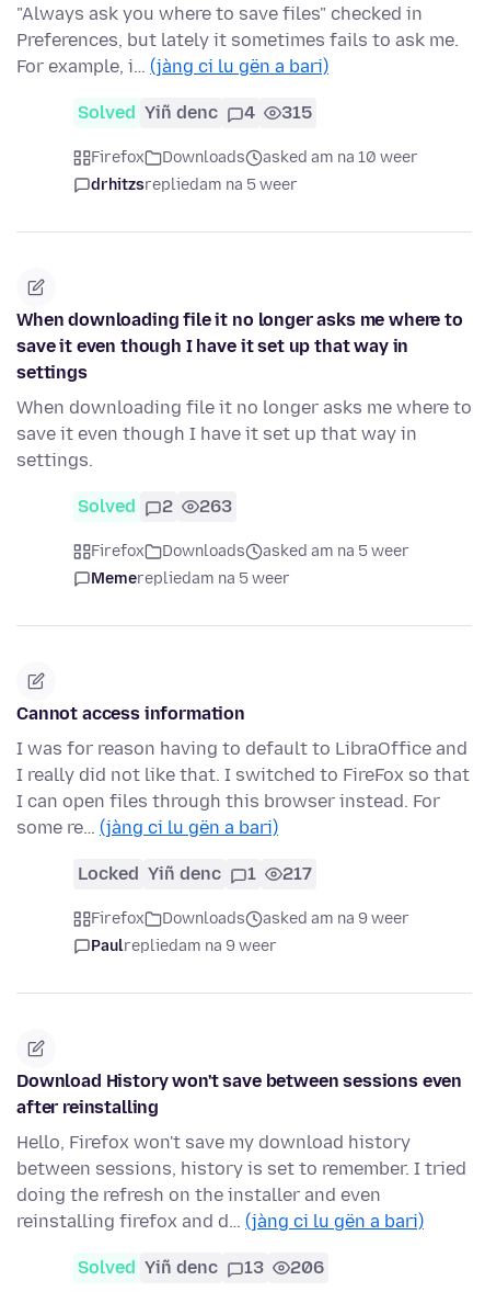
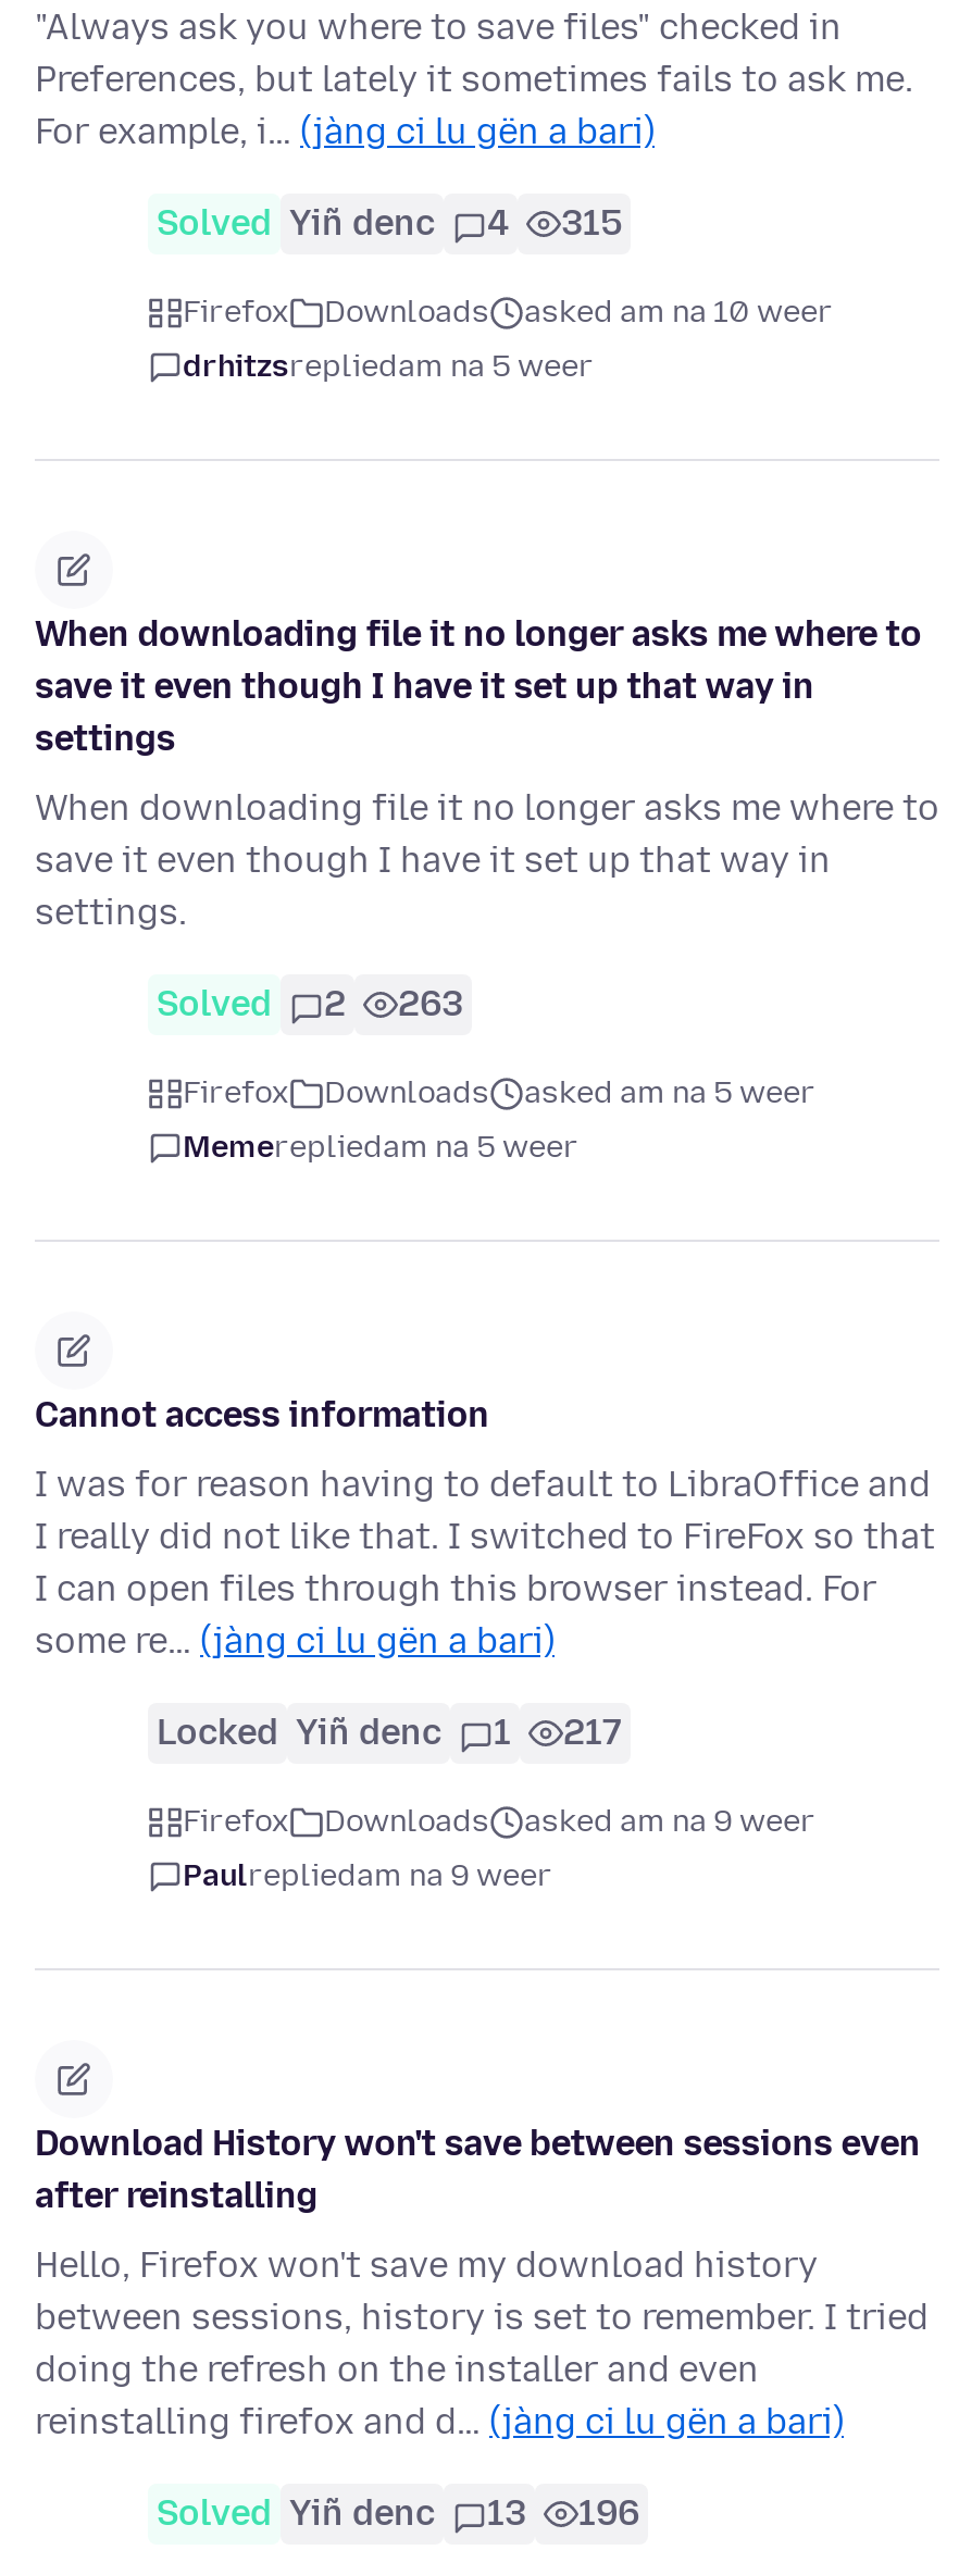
- Solved Yiñ denc 13 206
+ Solved Yiñ denc 13 196
